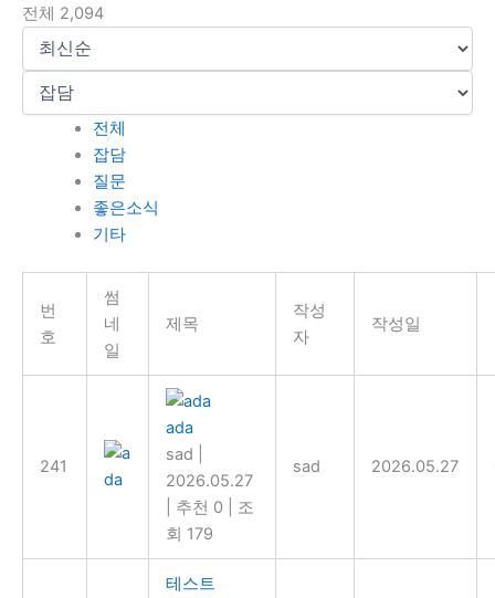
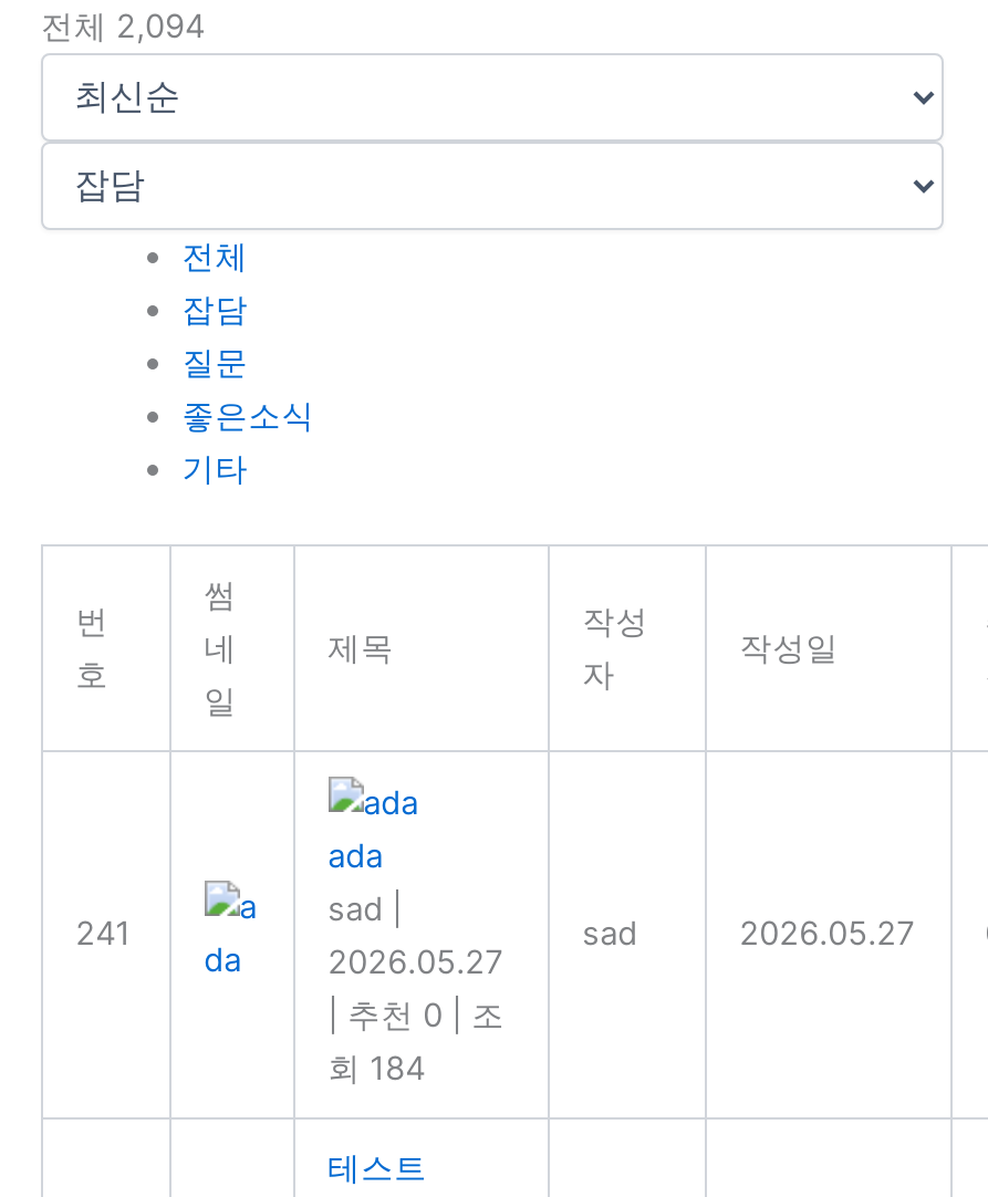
- 회 179
+ 회 184
